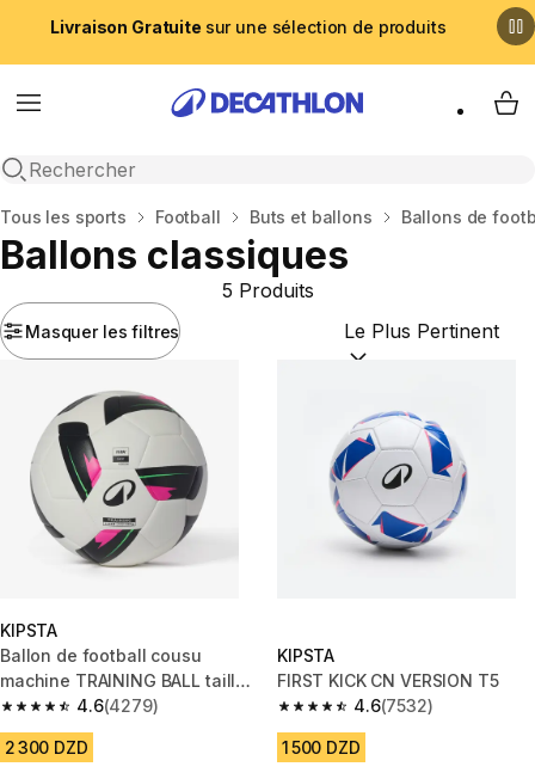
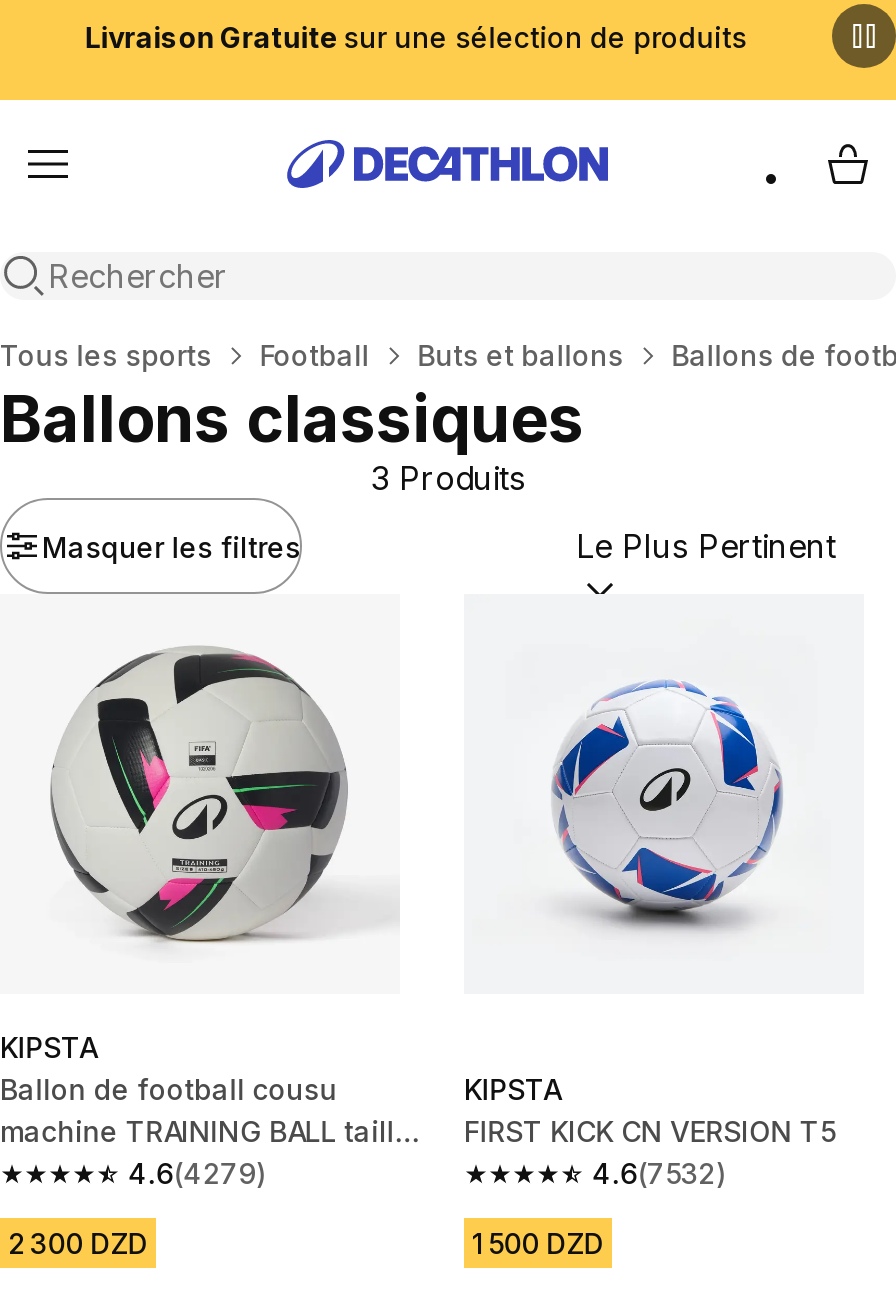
- 5 Produits
+ 3 Produits
